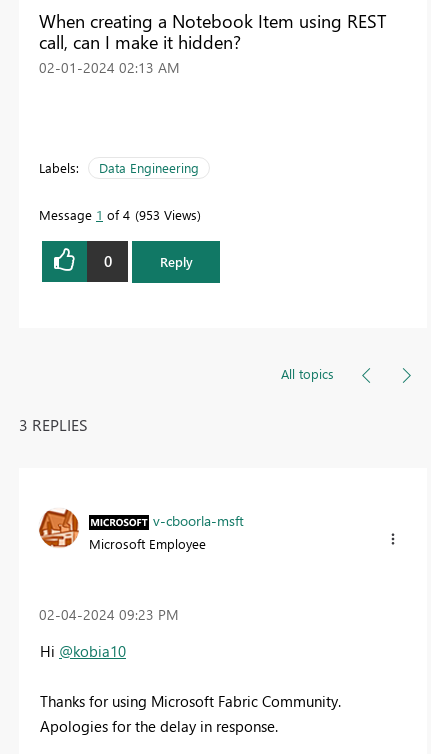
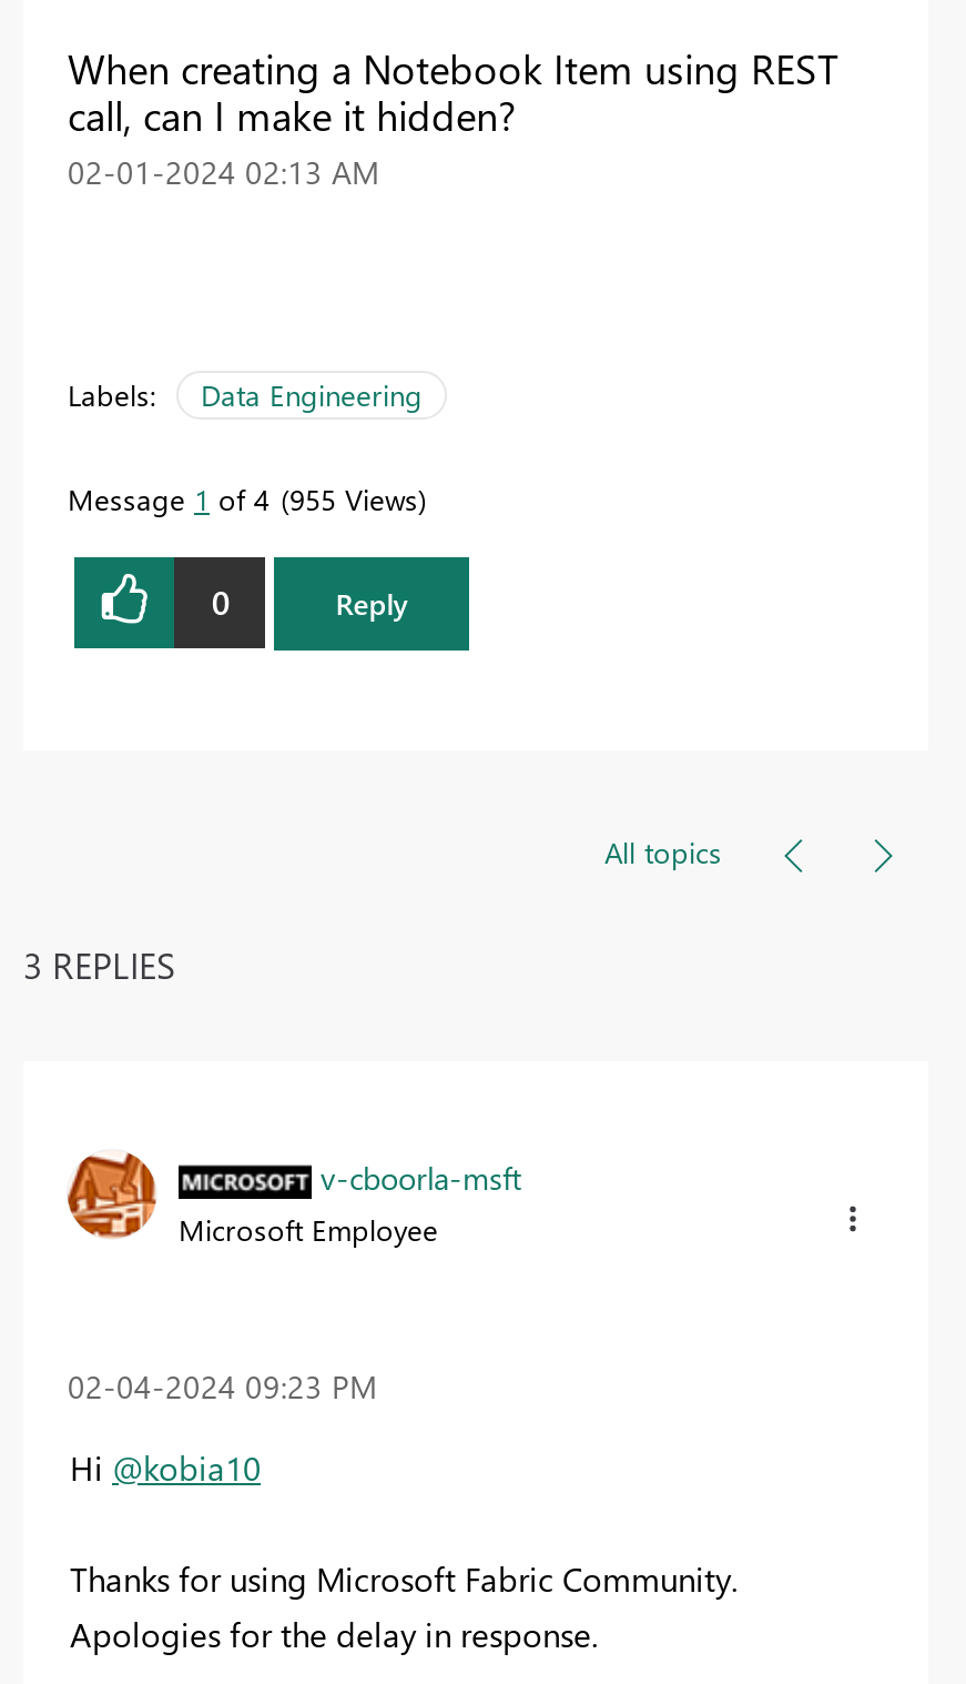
- Message 1 of 4 953 Views
+ Message 1 of 4 955 Views
